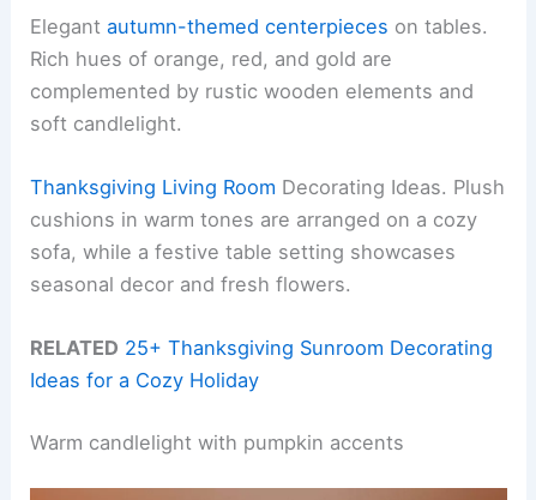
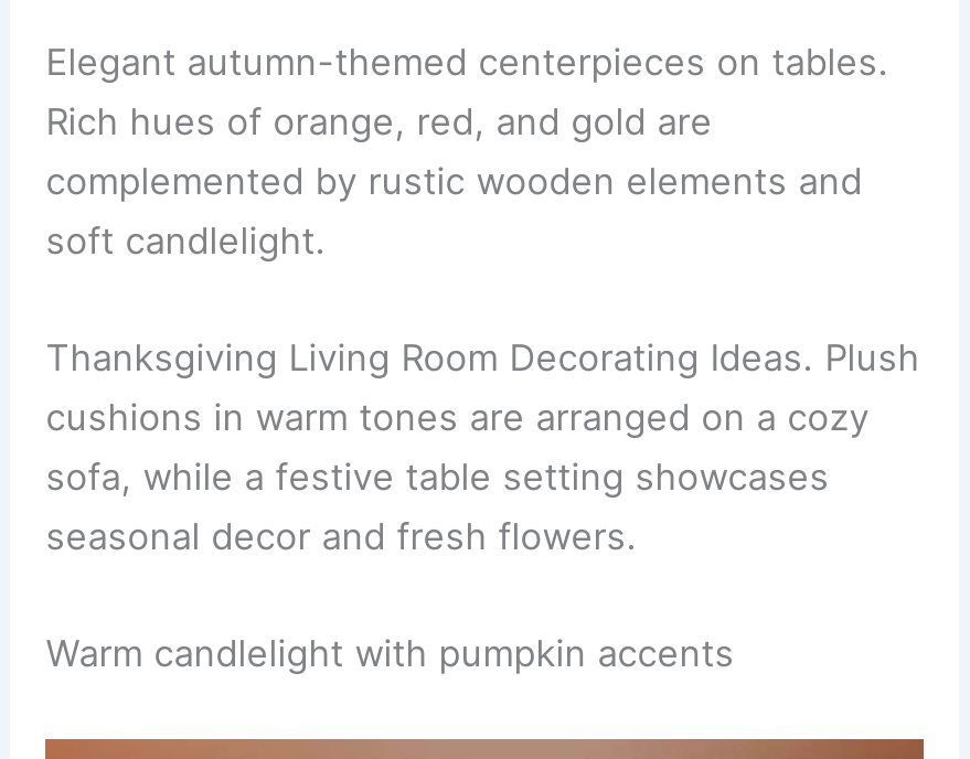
- RELATED 25+ Thanksgiving Sunroom Decorating
- Ideas for a Cozy Holiday
